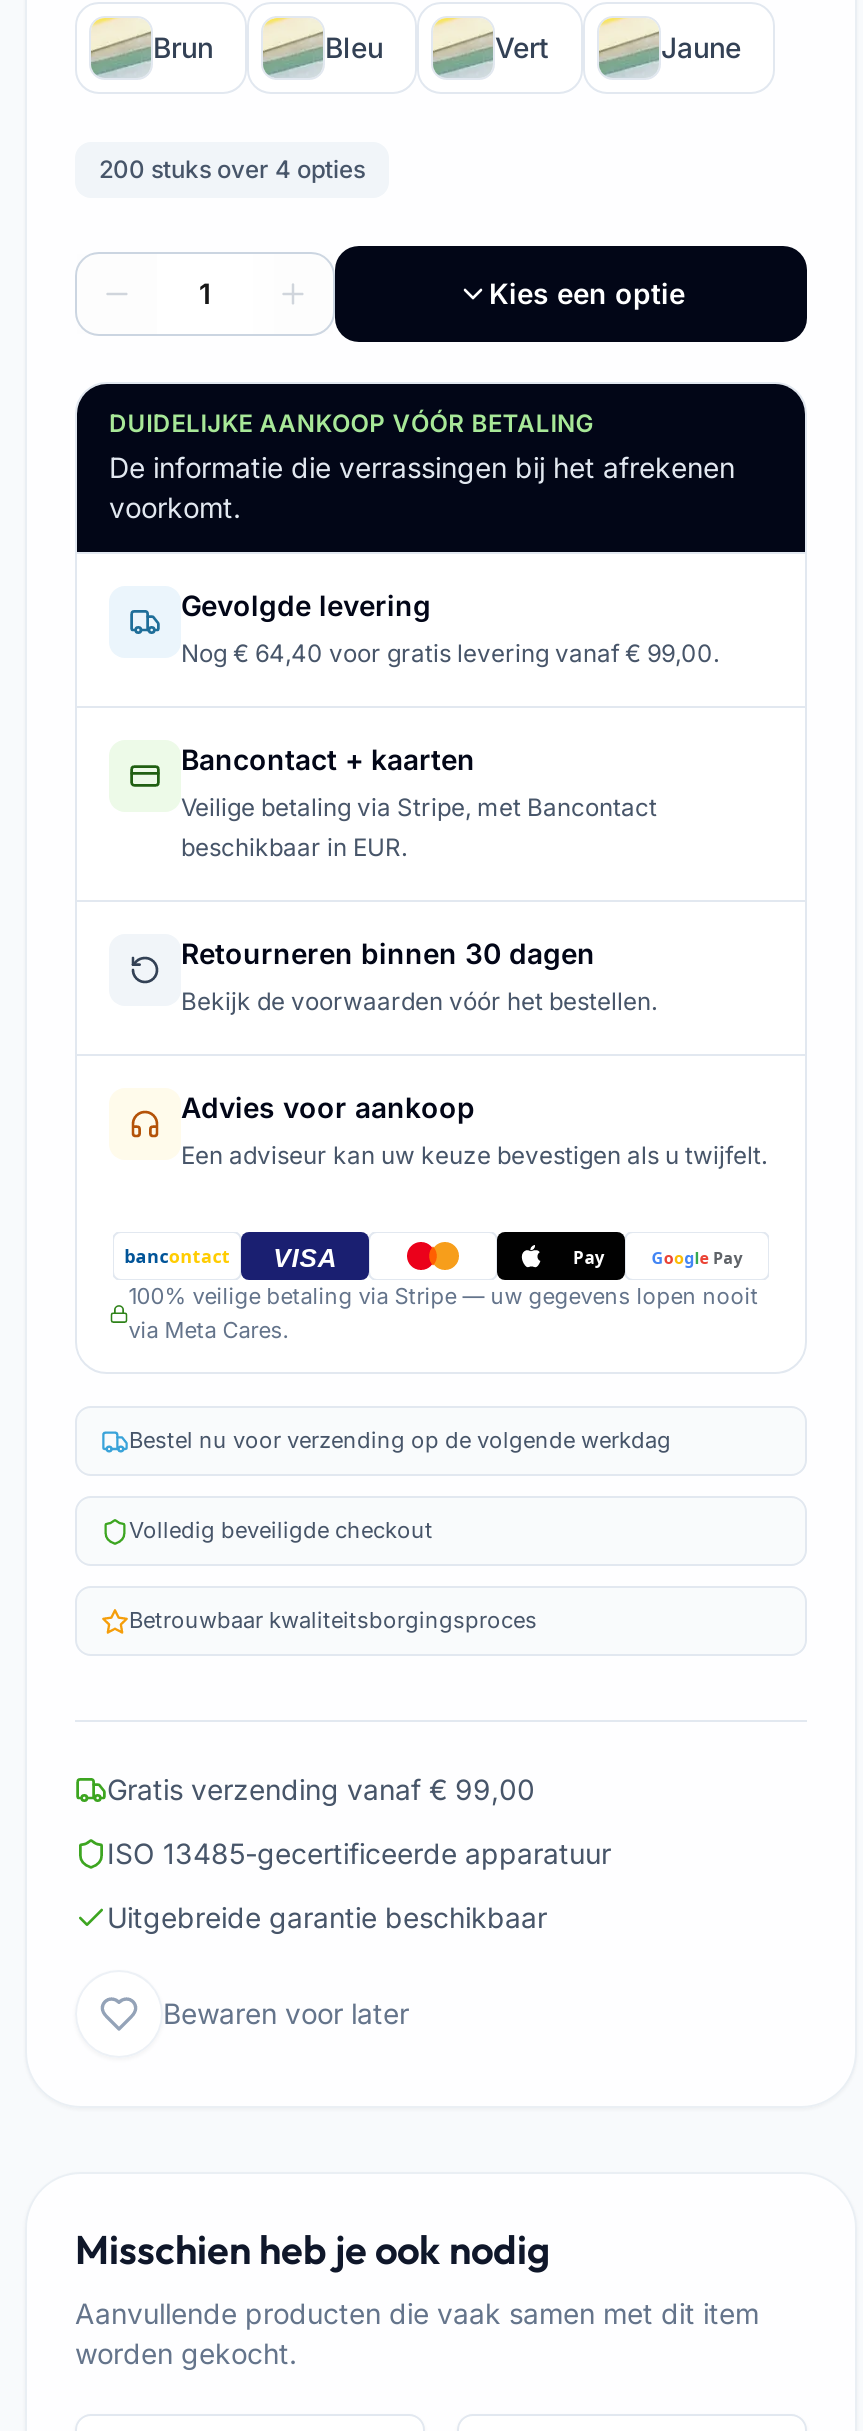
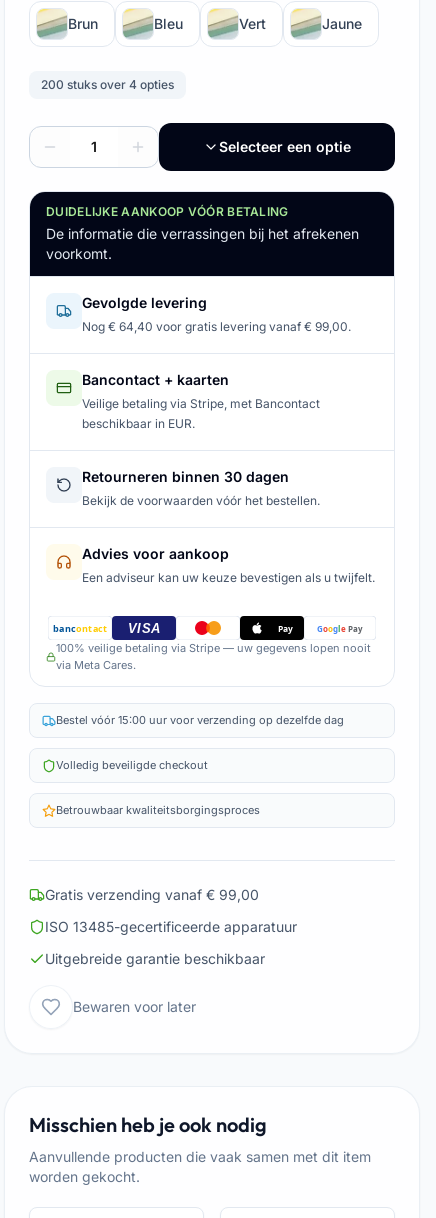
- Kies een optie
+ Selecteer een optie

- Bestel nu voor verzending op de volgende werkdag
+ Bestel vóór 15:00 uur voor verzending op dezelfde dag
